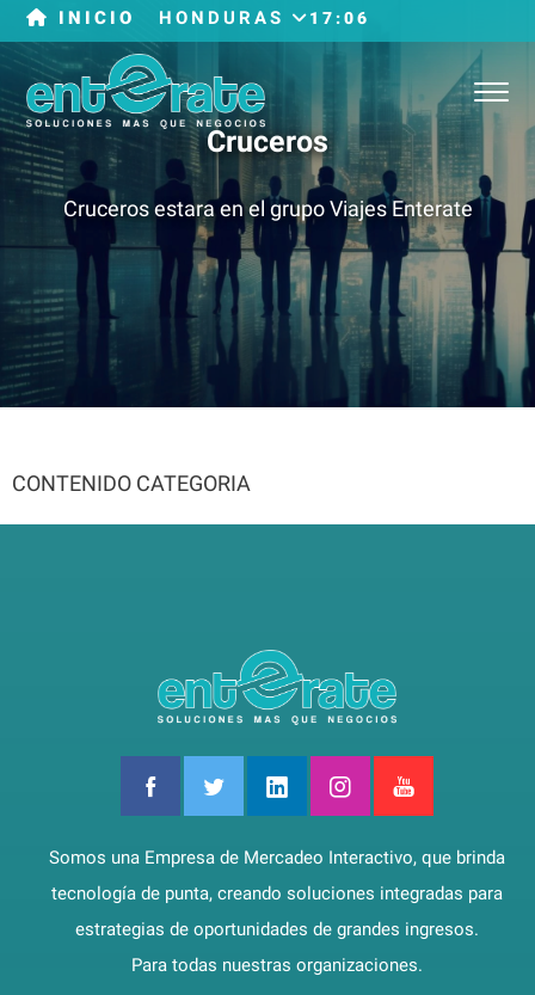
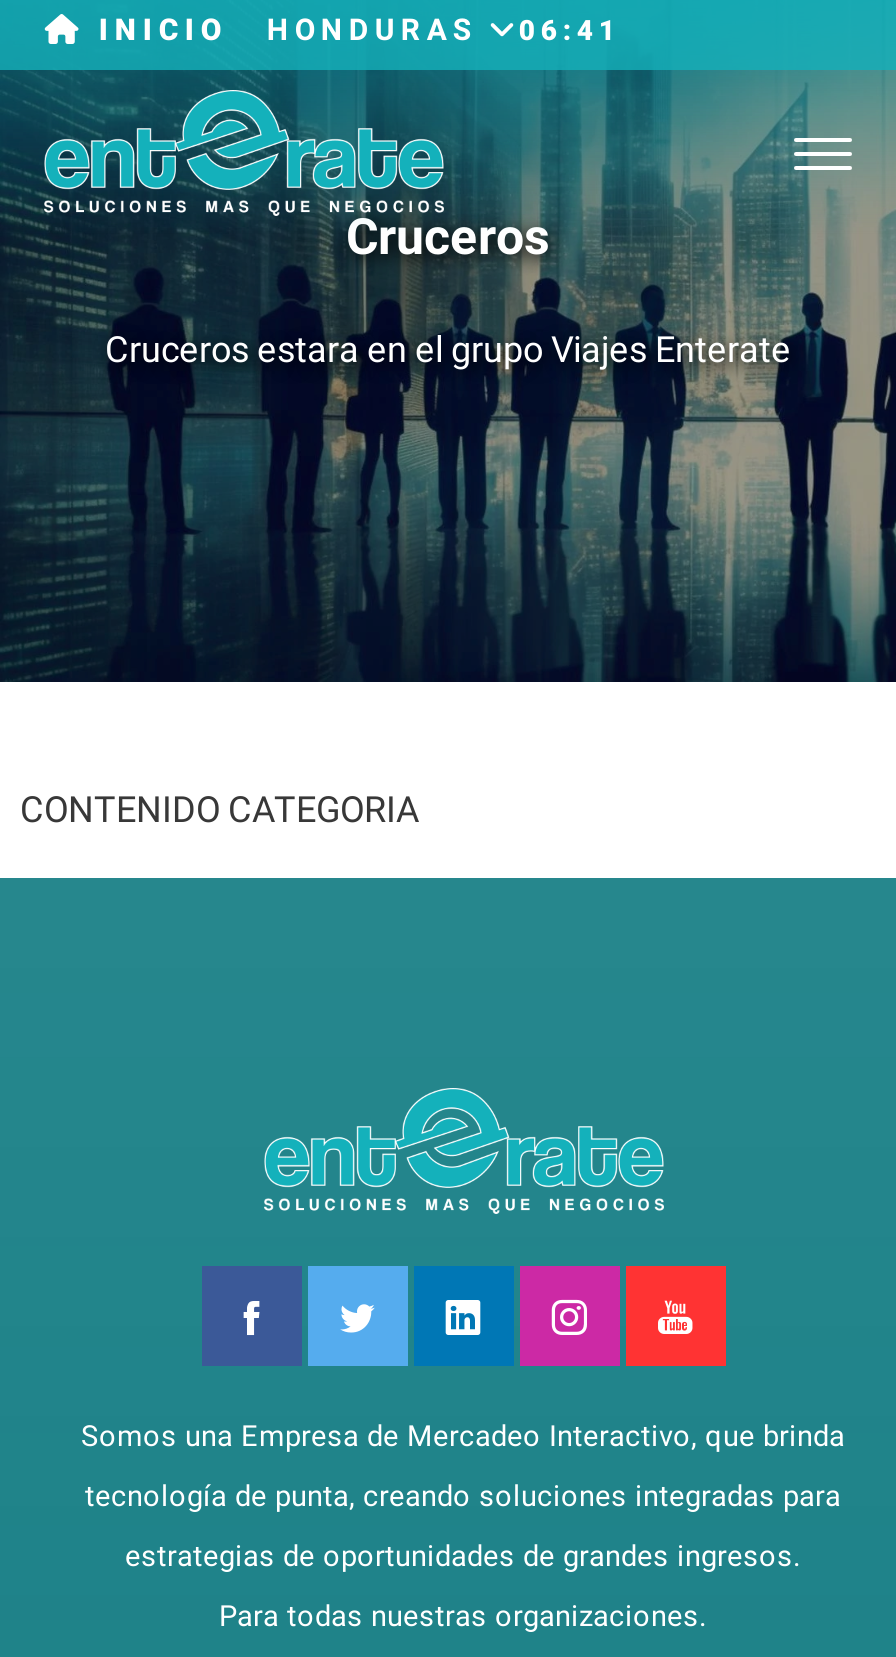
- INICIO HONDURAS 17:06
+ INICIO HONDURAS 06:41
